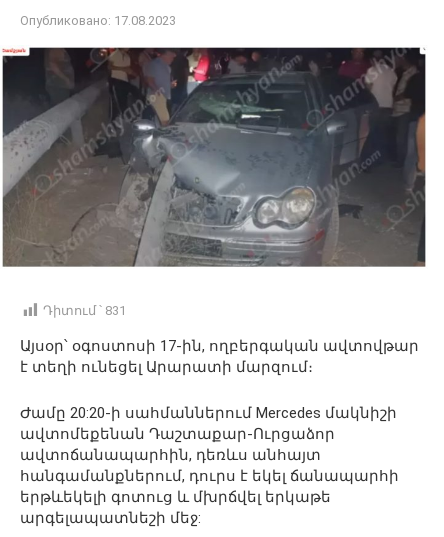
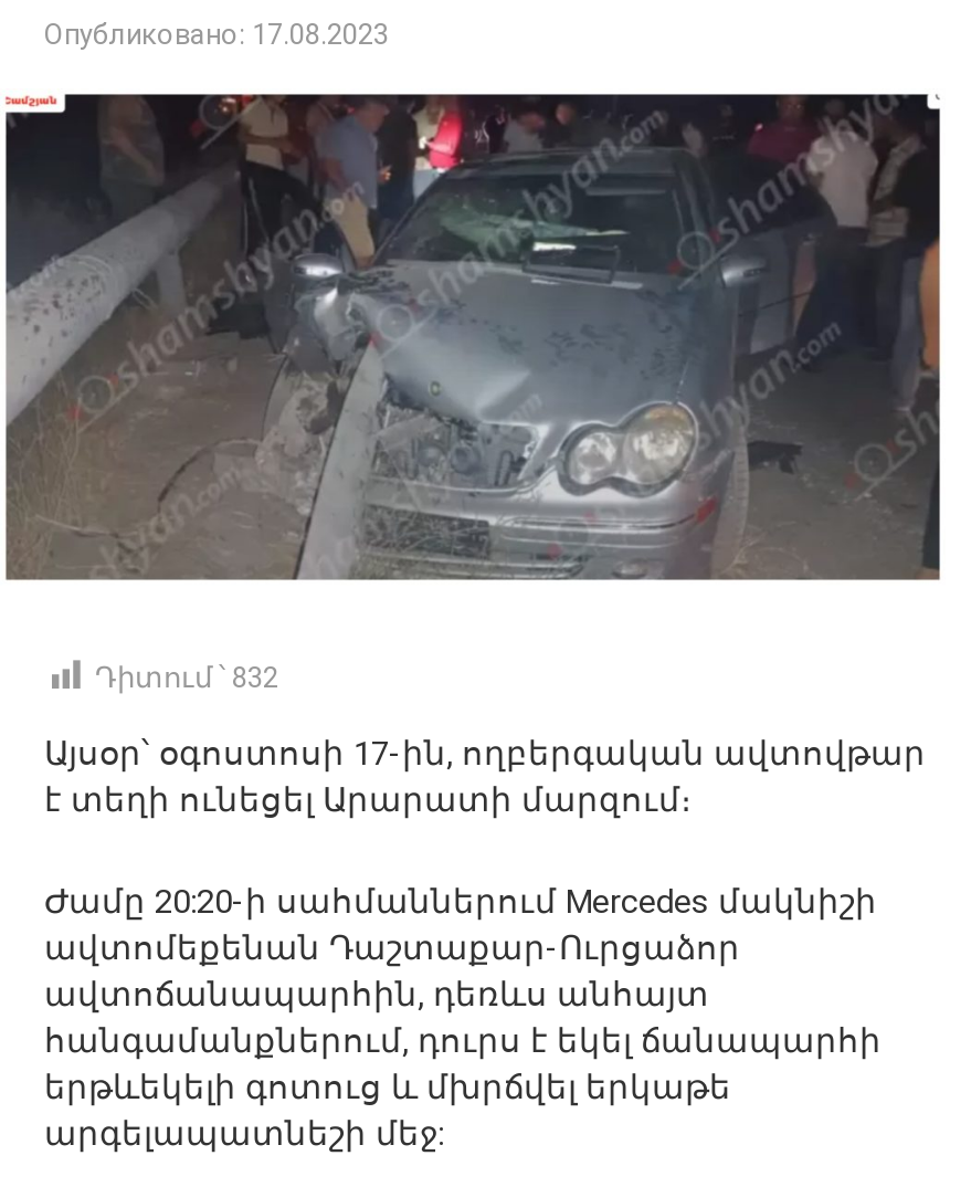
- Դիտում ՝ 831
+ Դիտում ՝ 832
